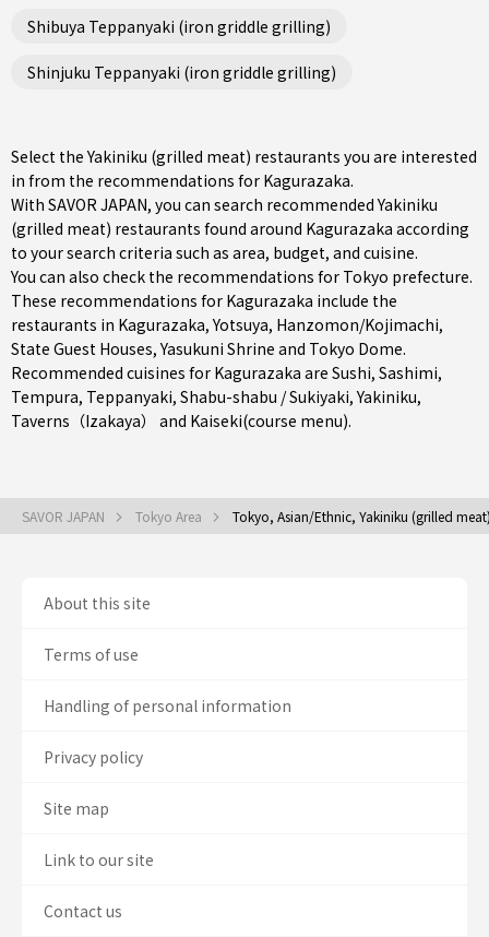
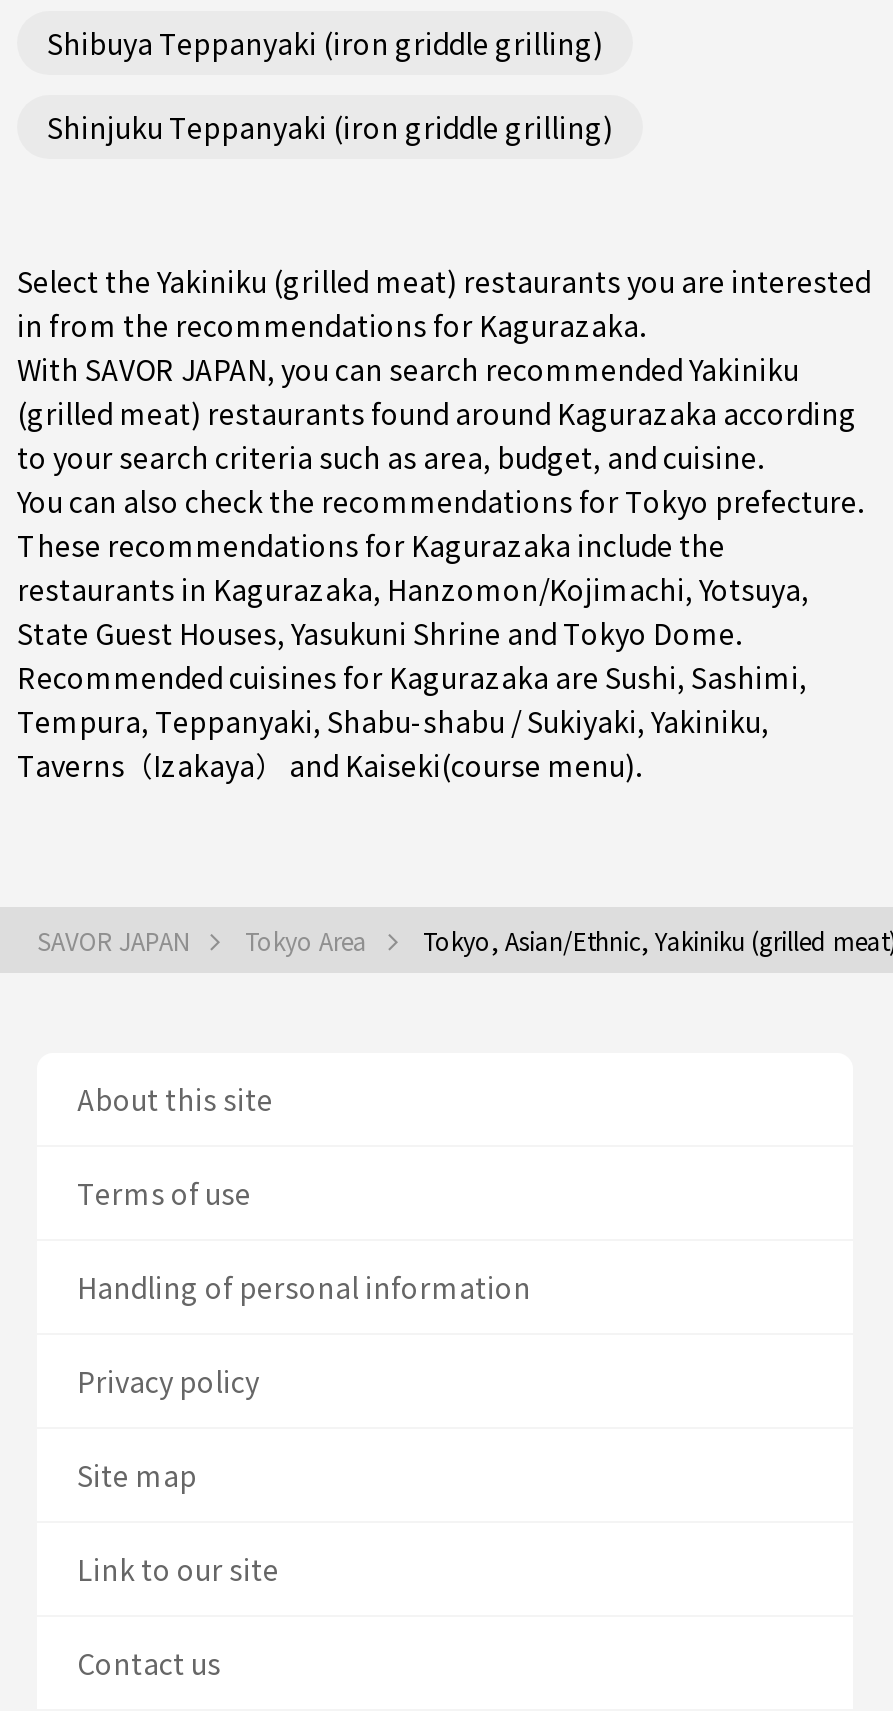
- restaurants in Kagurazaka, Yotsuya, Hanzomon/Kojimachi,
+ restaurants in Kagurazaka, Hanzomon/Kojimachi, Yotsuya,
